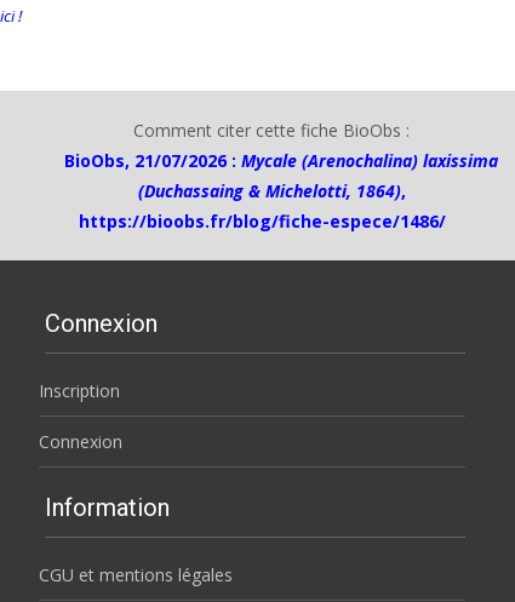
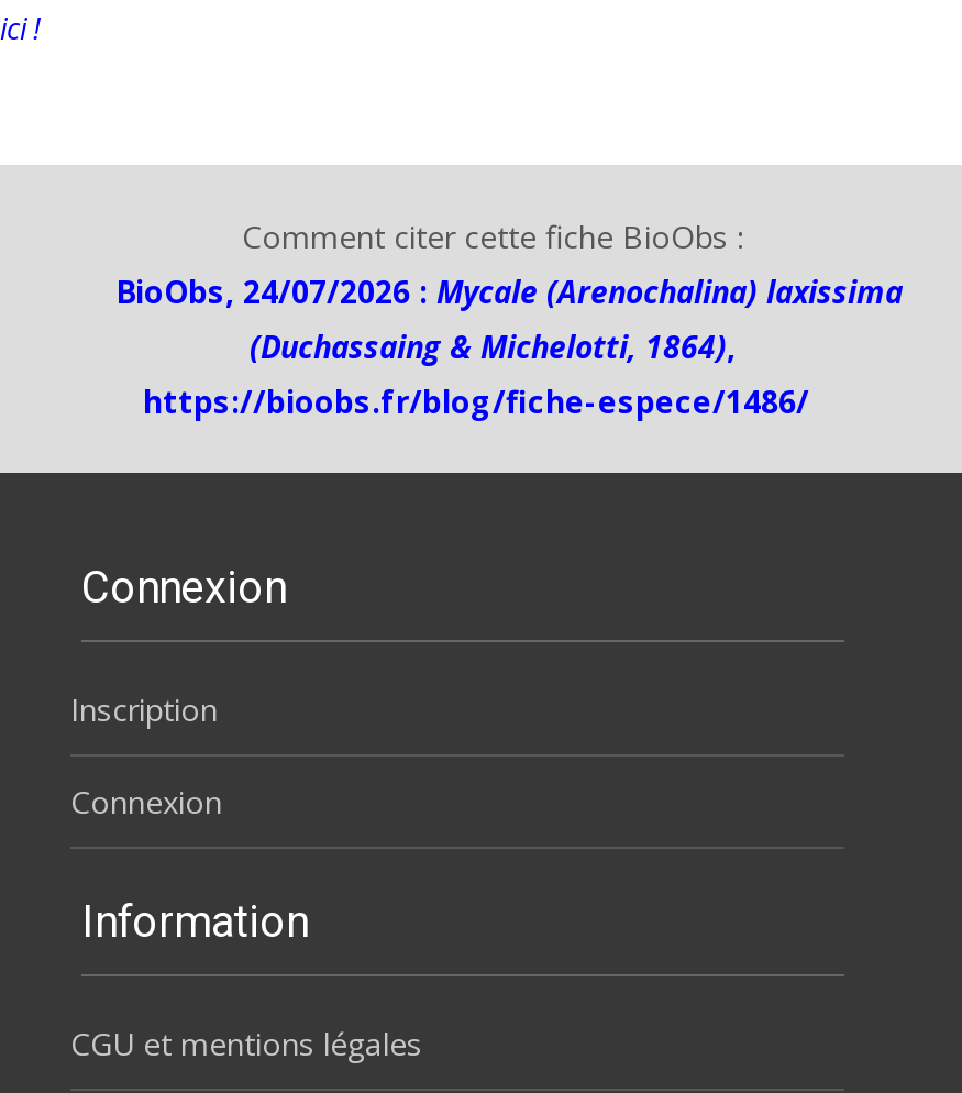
- BioObs, 21/07/2026 : Mycale (Arenochalina) laxissima
+ BioObs, 24/07/2026 : Mycale (Arenochalina) laxissima
